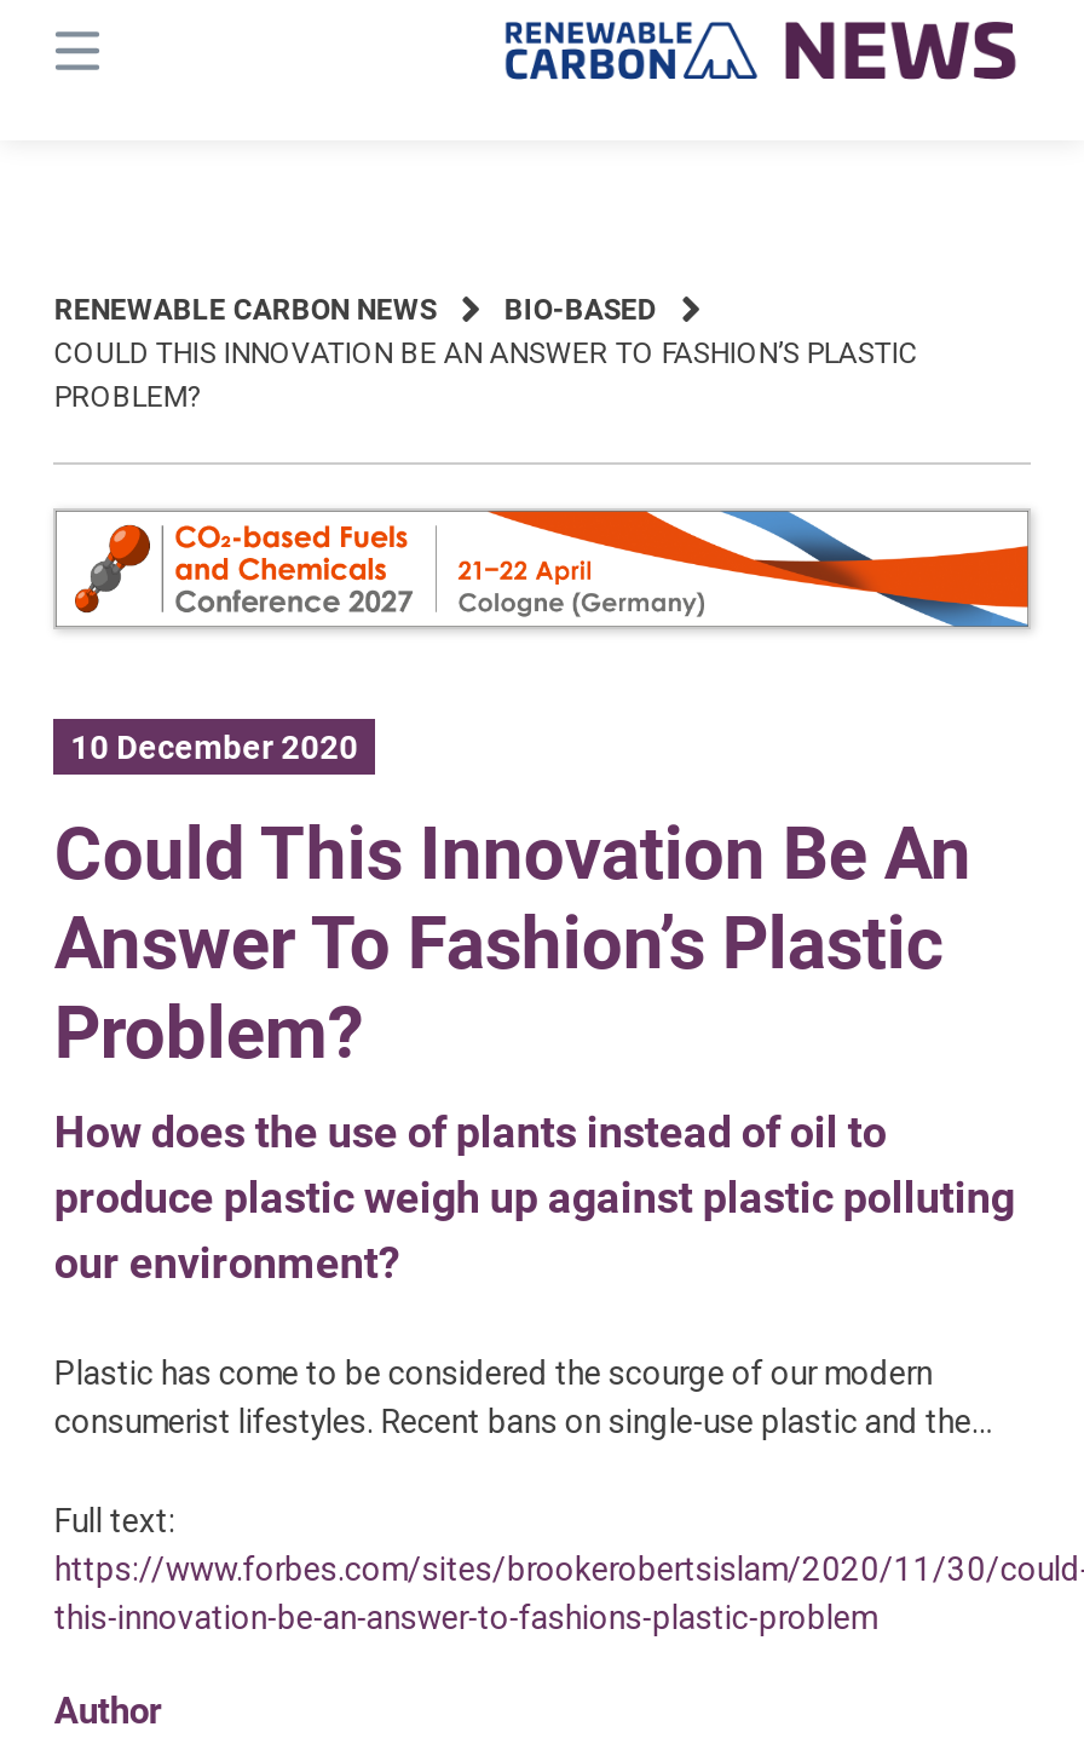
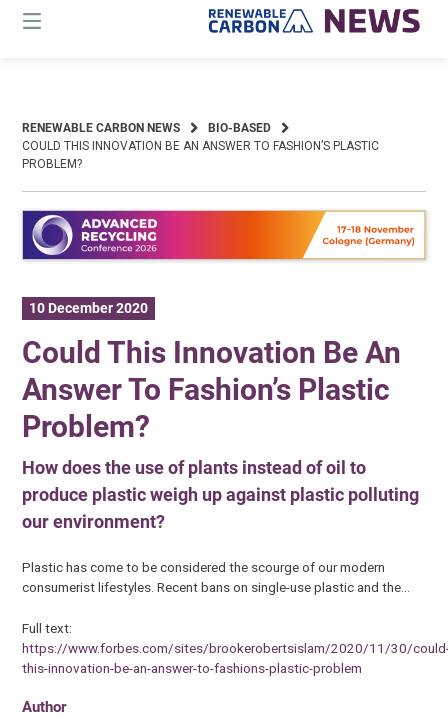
- [image]
+ [image]
